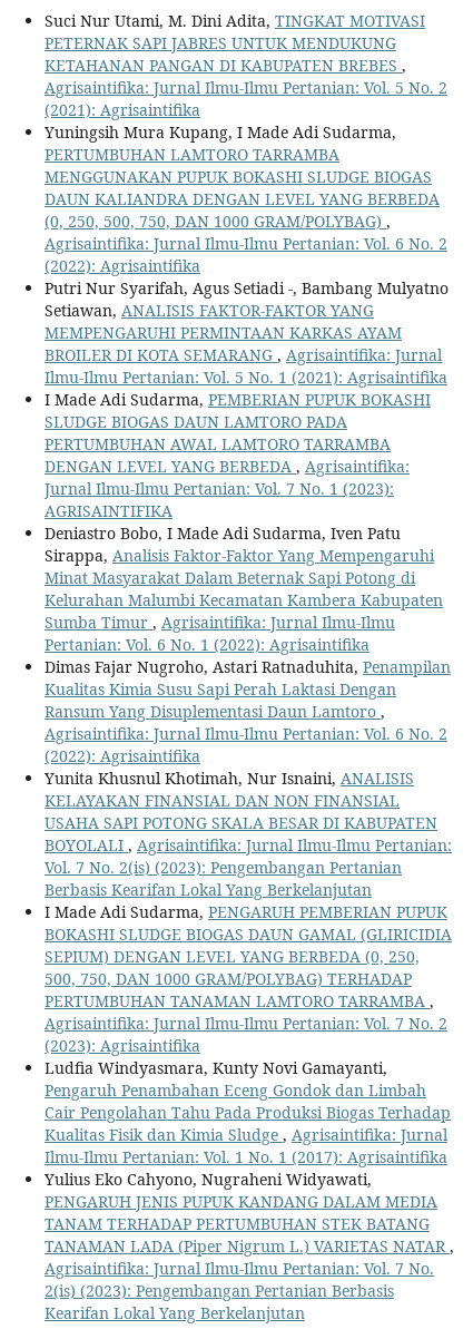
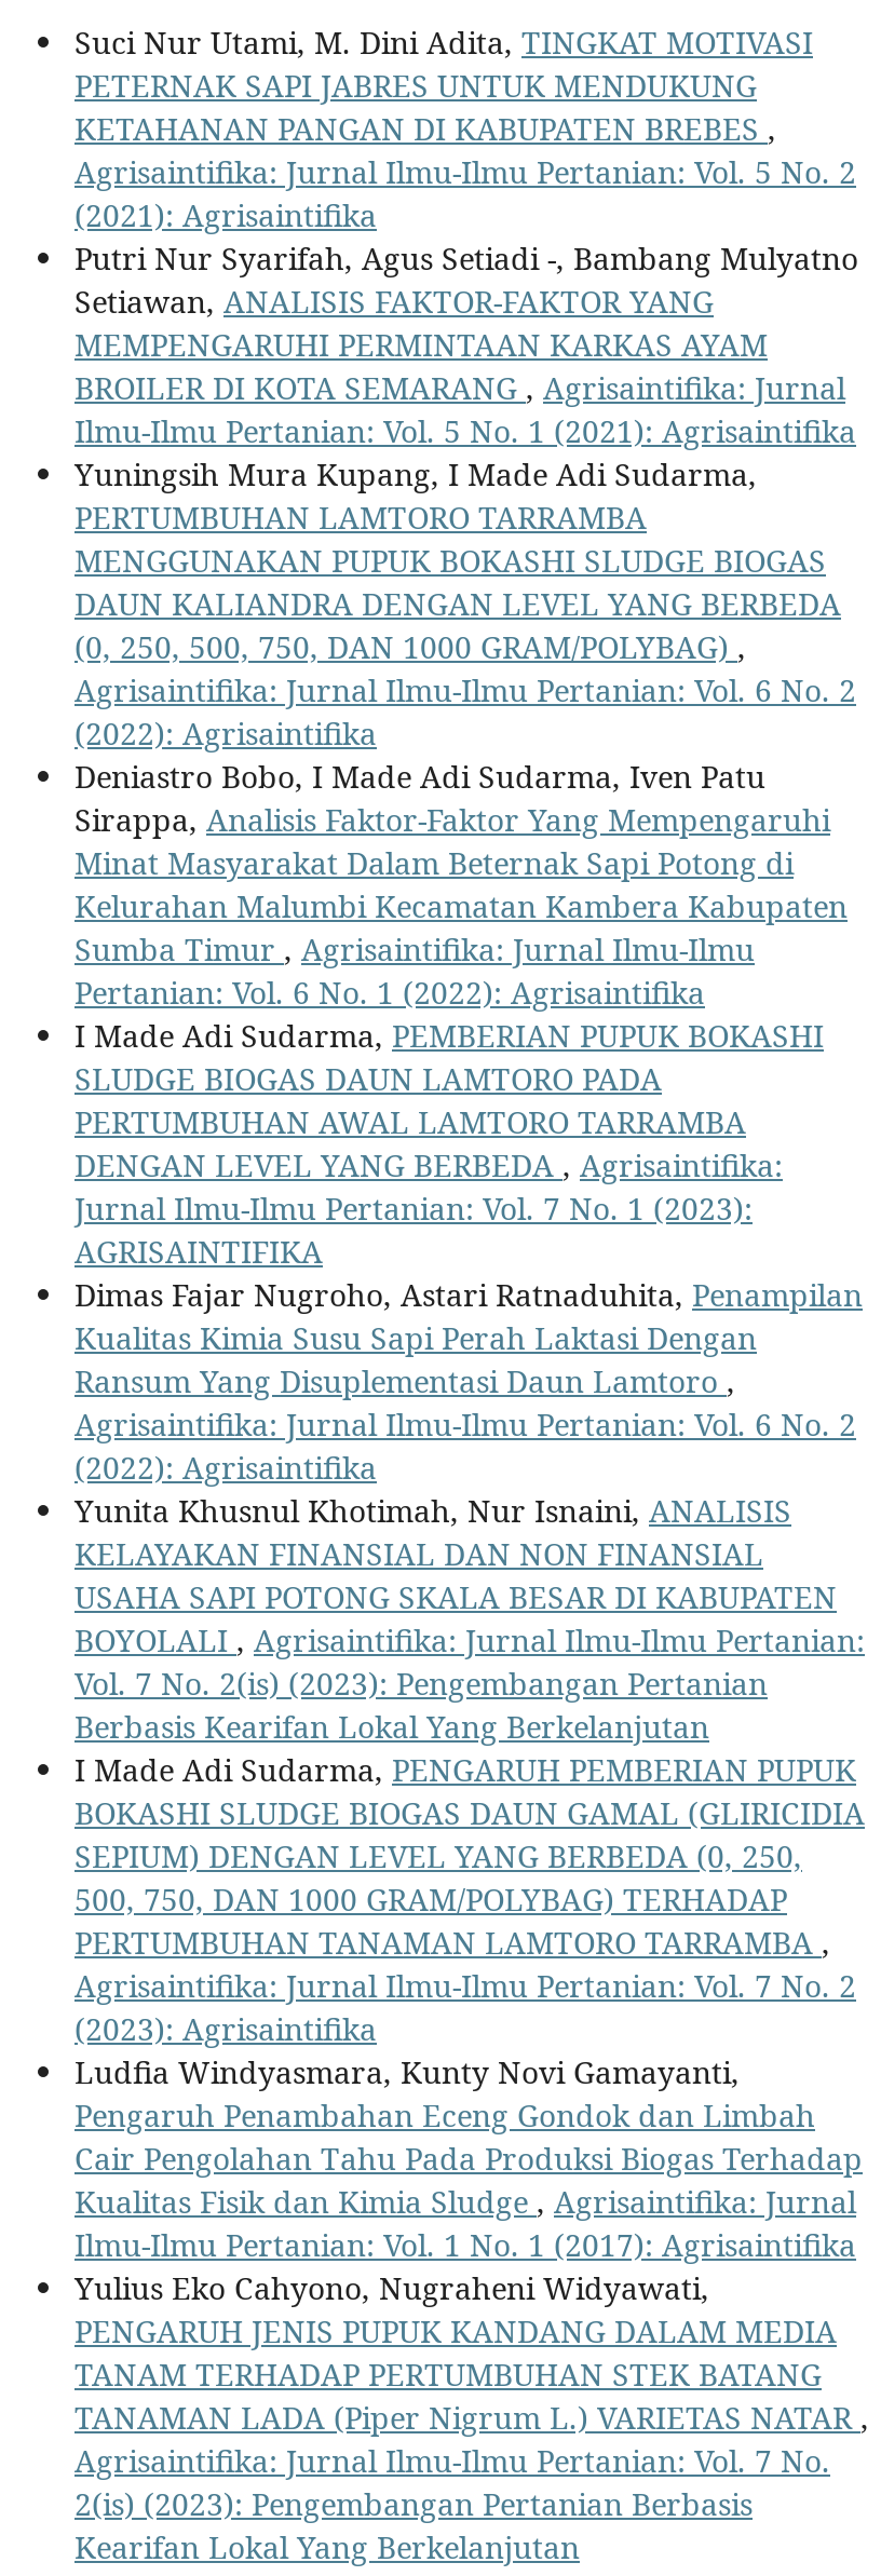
moved down: Yuningsih Mura Kupang, I Made Adi Sudarma, | PERTUMBUHAN LAMTORO TARRAMBA | MENGGUNAKAN PUPUK BOKASHI SLUDGE BIOGAS | DAUN KALIANDRA DENGAN LEVEL YANG BERBEDA | (0, 250, 500, 750, DAN 1000 GRAM/POLYBAG), | Agrisaintifika: Jurnal Ilmu-Ilmu Pertanian: Vol. 6 No. 2 | (2022): Agrisaintifika

moved up: Putri Nur Syarifah, Agus Setiadi -, Bambang Mulyatno | Setiawan, ANALISIS FAKTOR-FAKTOR YANG | MEMPENGARUHI PERMINTAAN KARKAS AYAM | BROILER DI KOTA SEMARANG, Agrisaintifika: Jurnal | Ilmu-Ilmu Pertanian: Vol. 5 No. 1 (2021): Agrisaintifika

moved down: I Made Adi Sudarma, PEMBERIAN PUPUK BOKASHI | SLUDGE BIOGAS DAUN LAMTORO PADA | PERTUMBUHAN AWAL LAMTORO TARRAMBA | DENGAN LEVEL YANG BERBEDA, Agrisaintifika: | Jurnal Ilmu-Ilmu Pertanian: Vol. 7 No. 1 (2023): | AGRISAINTIFIKA

moved up: Deniastro Bobo, I Made Adi Sudarma, Iven Patu | Sirappa, Analisis Faktor-Faktor Yang Mempengaruhi | Minat Masyarakat Dalam Beternak Sapi Potong di | Kelurahan Malumbi Kecamatan Kambera Kabupaten | Sumba Timur, Agrisaintifika: Jurnal Ilmu-Ilmu | Pertanian: Vol. 6 No. 1 (2022): Agrisaintifika
